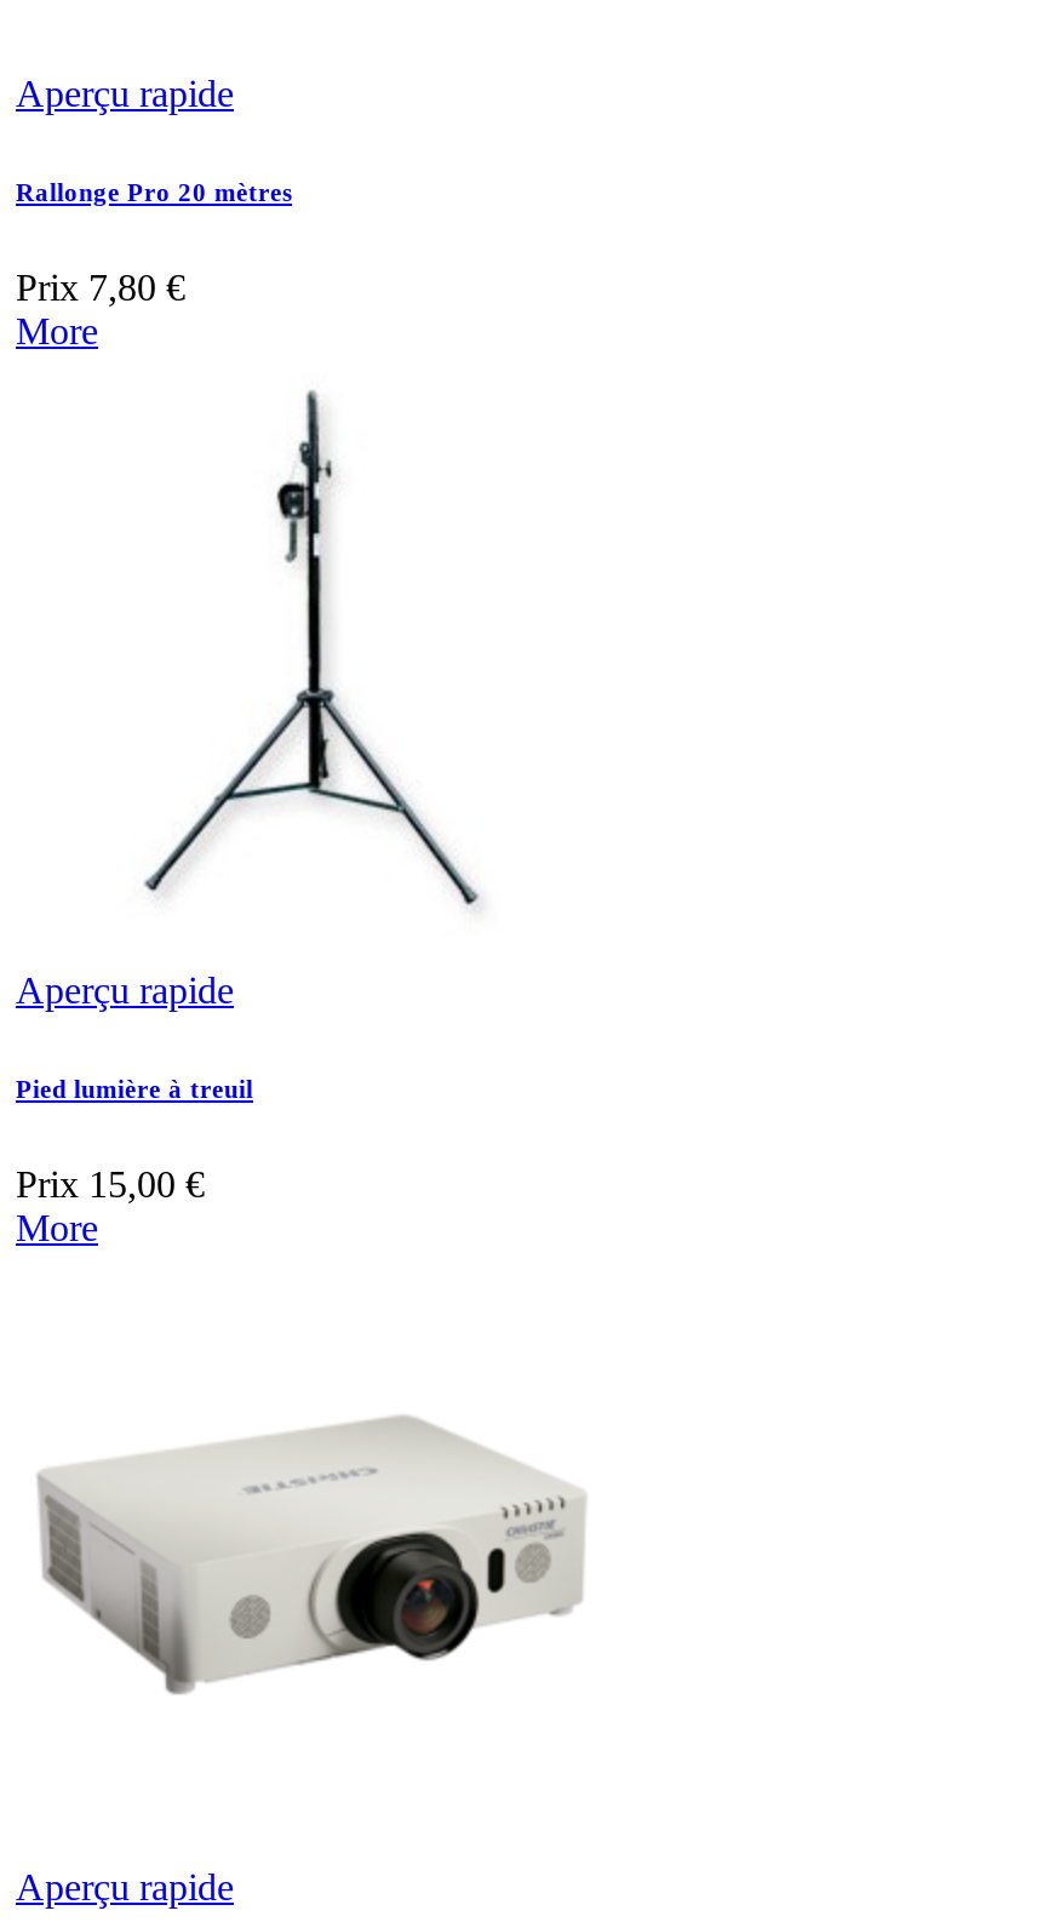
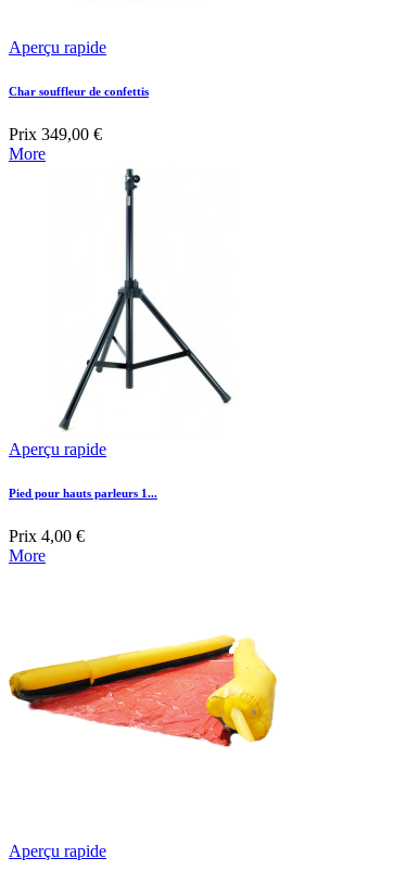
- Rallonge Pro 20 mètres
+ Char souffleur de confettis

- Prix 7,80 €
+ Prix 349,00 €

- [image]
+ [image]

- Pied lumière à treuil
+ Pied pour hauts parleurs 1...

- Prix 15,00 €
+ Prix 4,00 €

- [image]
+ [image]
